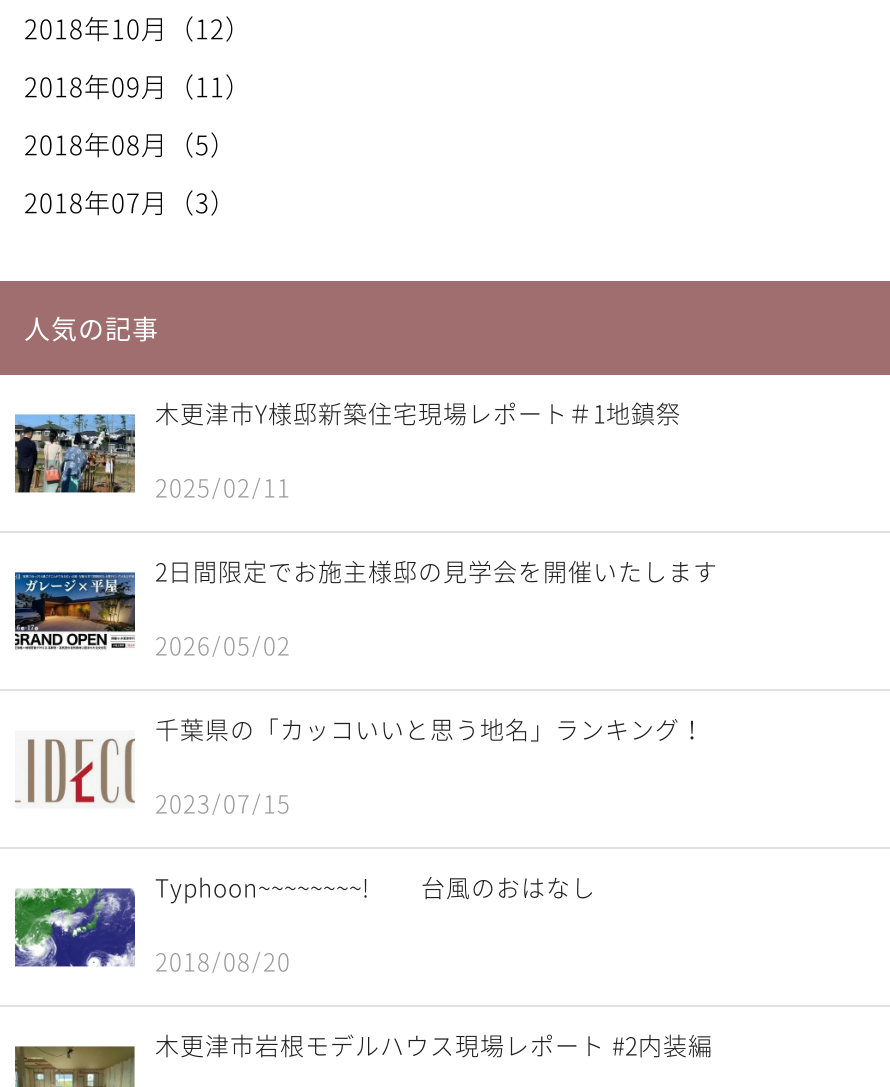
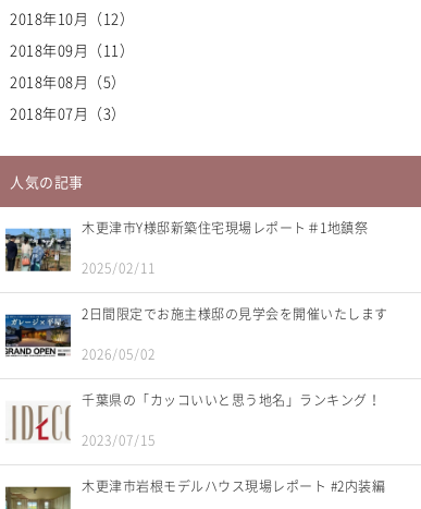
- [image]
- Typhoon~~~~~~~~! 台風のおはなし
- 2018/08/20
